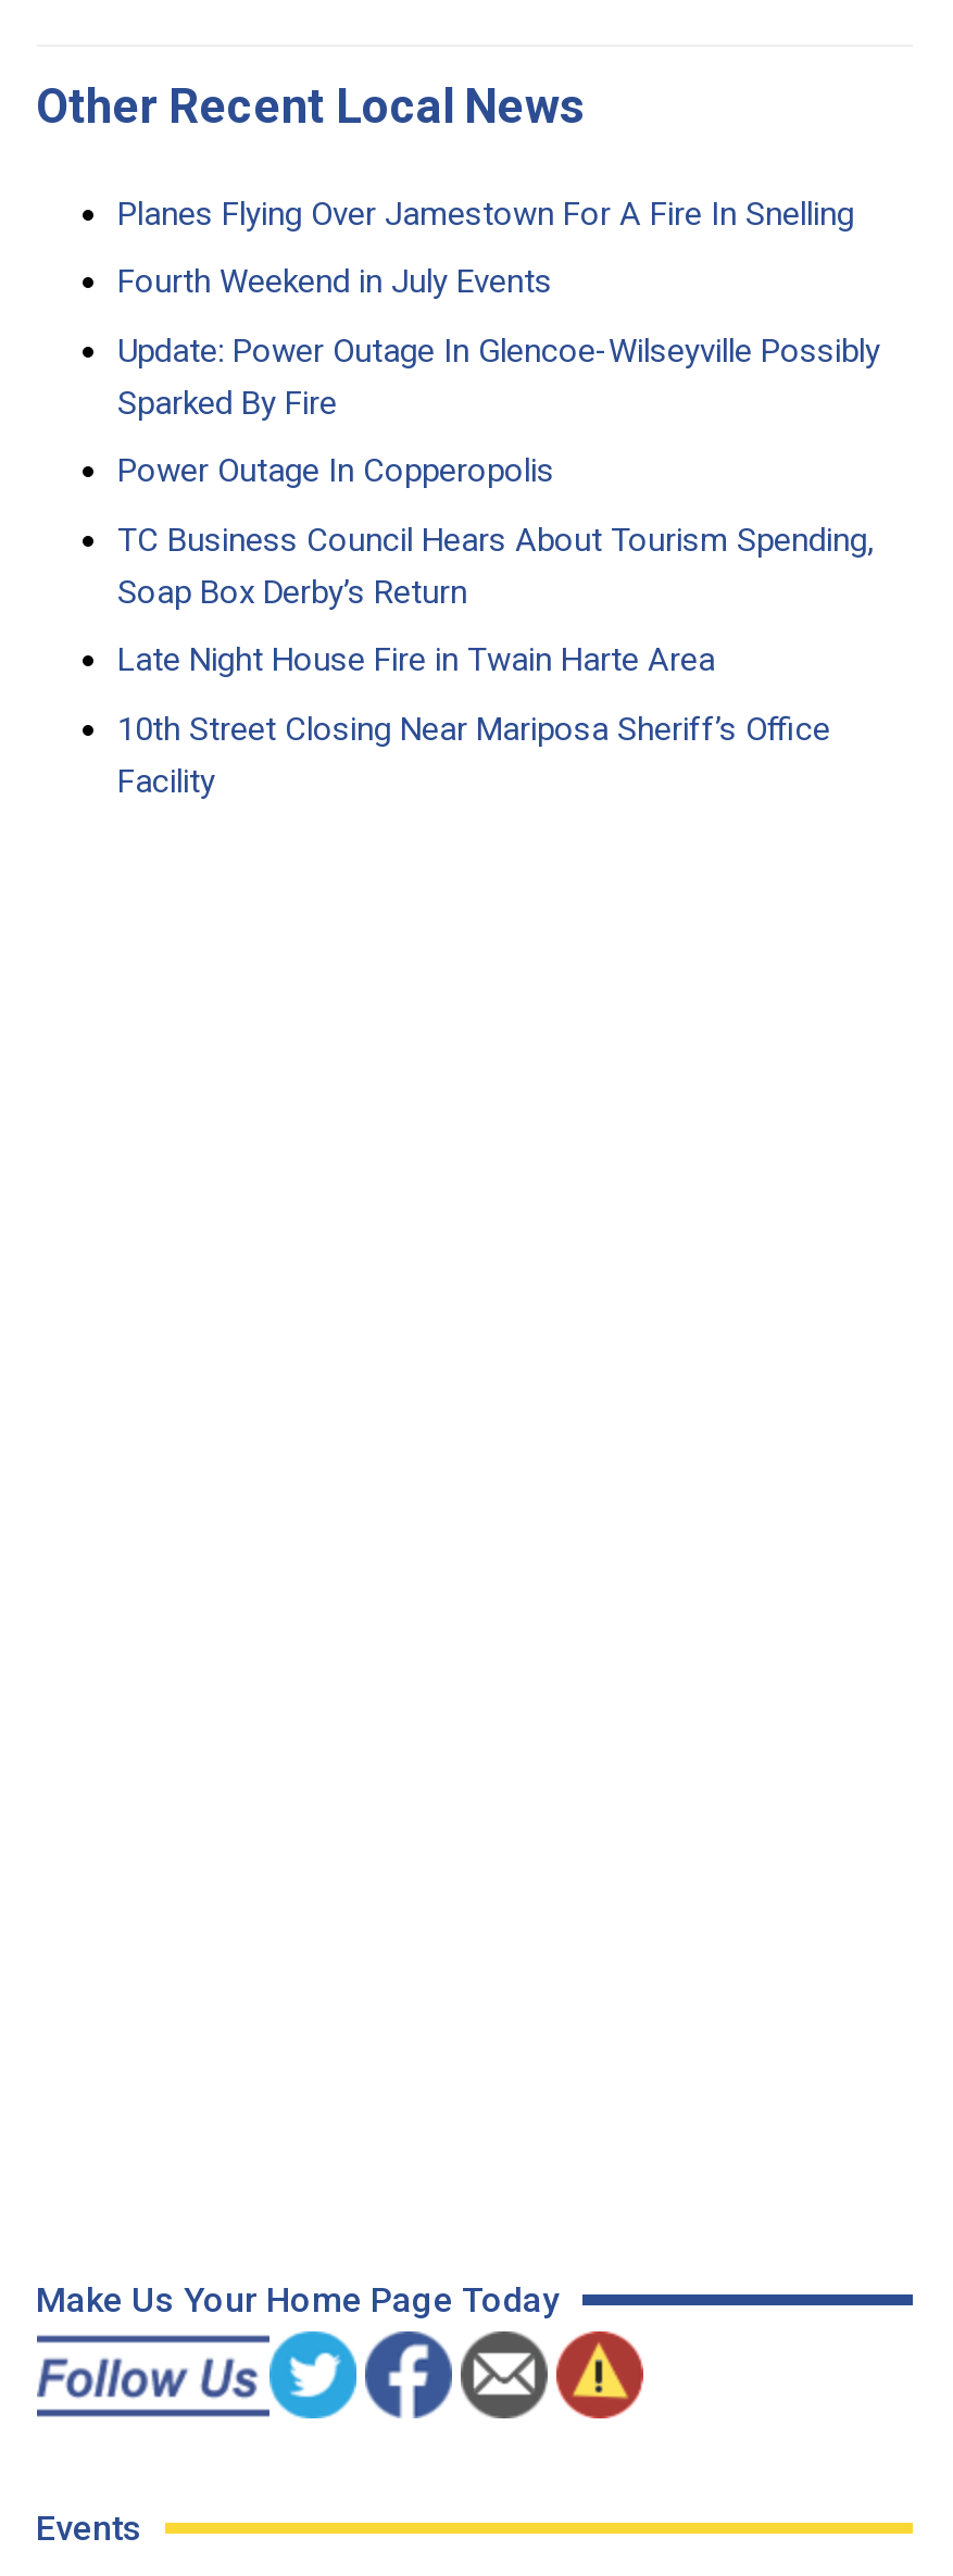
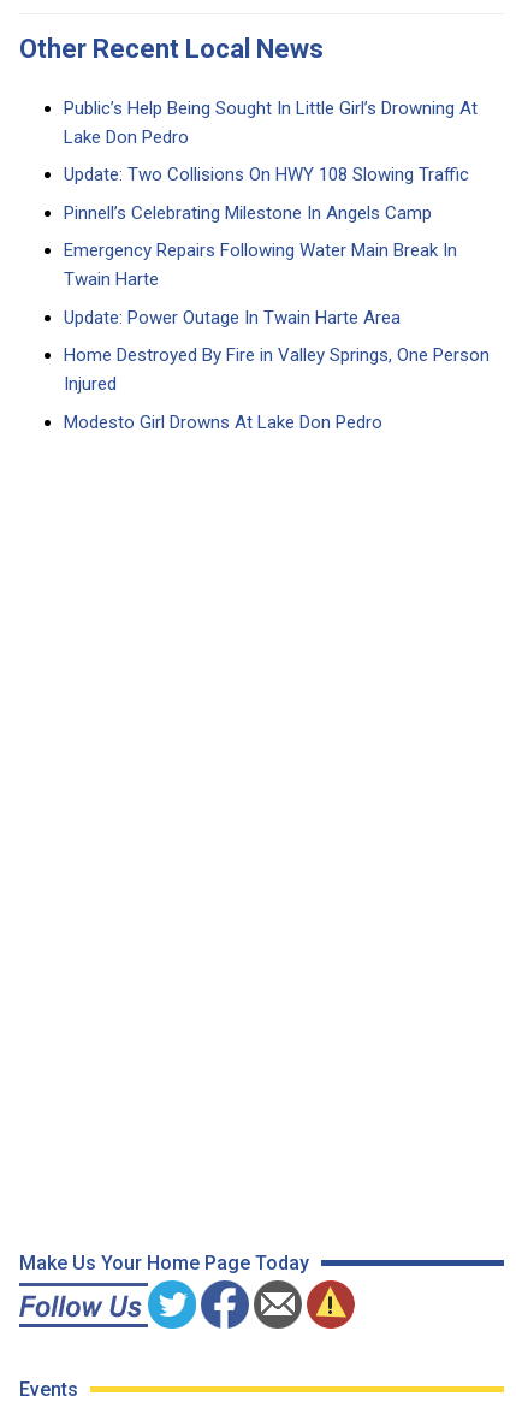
- Planes Flying Over Jamestown For A Fire In Snelling
+ Public’s Help Being Sought In Little Girl’s Drowning At
+ Lake Don Pedro

- Fourth Weekend in July Events
+ Update: Two Collisions On HWY 108 Slowing Traffic

- Update: Power Outage In Glencoe-Wilseyville Possibly
- Sparked By Fire
+ Pinnell’s Celebrating Milestone In Angels Camp

- Power Outage In Copperopolis
+ Emergency Repairs Following Water Main Break In
+ Twain Harte

- TC Business Council Hears About Tourism Spending,
- Soap Box Derby’s Return
+ Update: Power Outage In Twain Harte Area

- Late Night House Fire in Twain Harte Area
+ Home Destroyed By Fire in Valley Springs, One Person
+ Injured

- 10th Street Closing Near Mariposa Sheriff’s Office
- Facility
+ Modesto Girl Drowns At Lake Don Pedro
